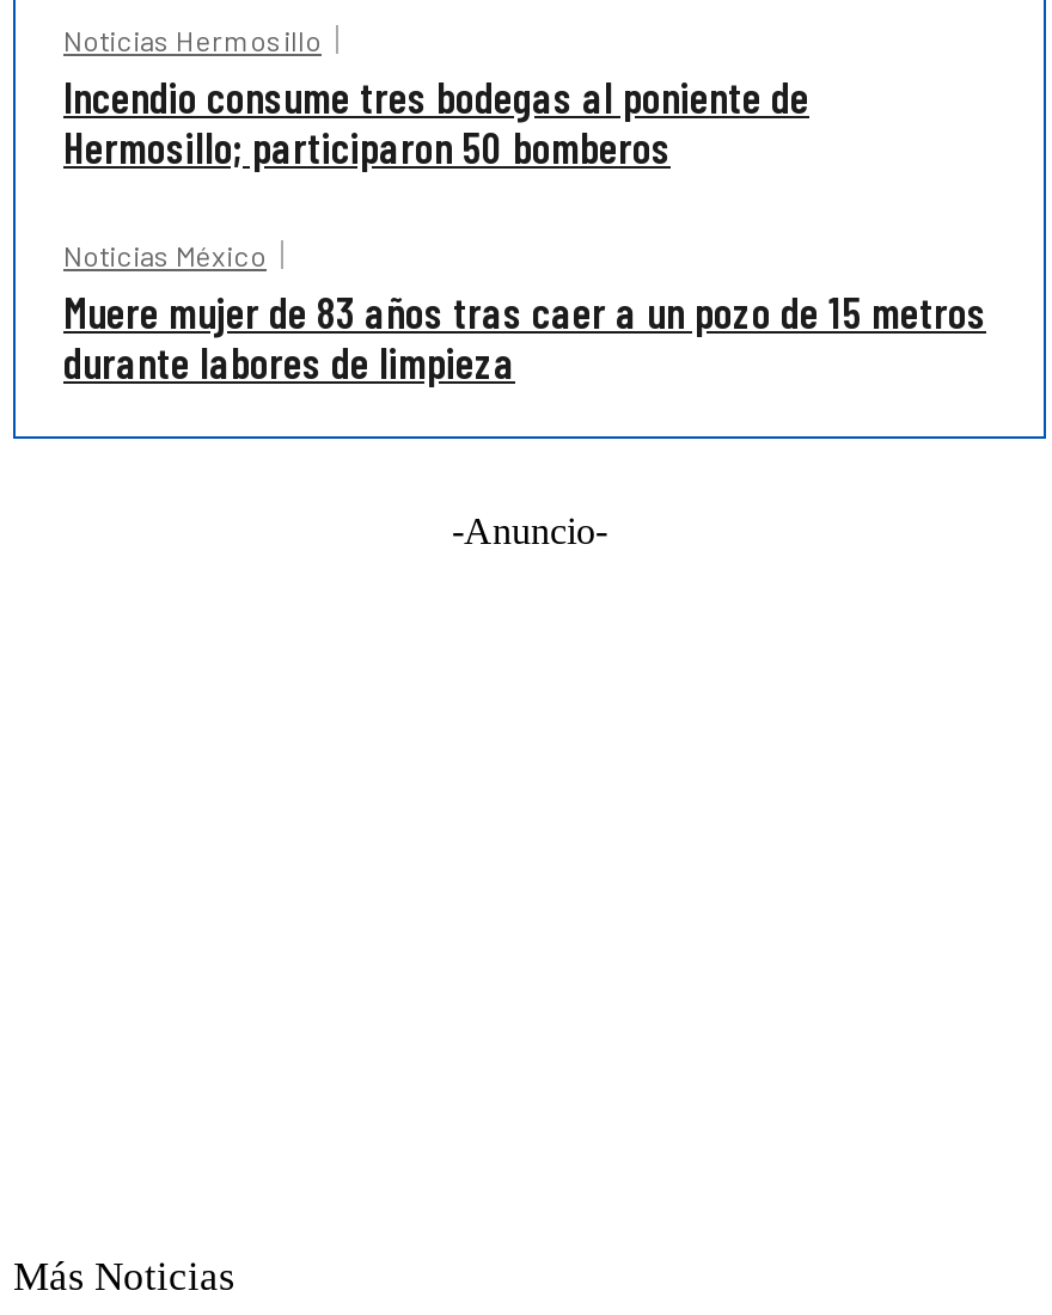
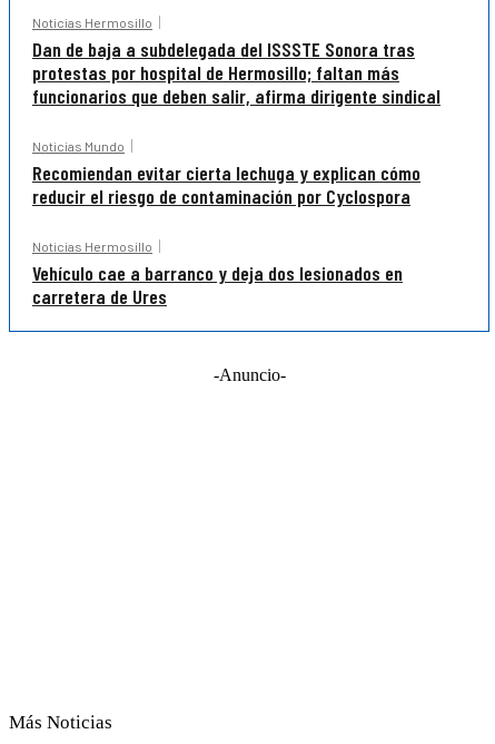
- Incendio consume tres bodegas al poniente de
- Hermosillo; participaron 50 bomberos
- Noticias México
- Muere mujer de 83 años tras caer a un pozo de 15 metros
- durante labores de limpieza
+ Dan de baja a subdelegada del ISSSTE Sonora tras
+ protestas por hospital de Hermosillo; faltan más
+ funcionarios que deben salir, afirma dirigente sindical
+ Noticias Mundo
+ Recomiendan evitar cierta lechuga y explican cómo
+ reducir el riesgo de contaminación por Cyclospora
+ Noticias Hermosillo
+ Vehículo cae a barranco y deja dos lesionados en
+ carretera de Ures
